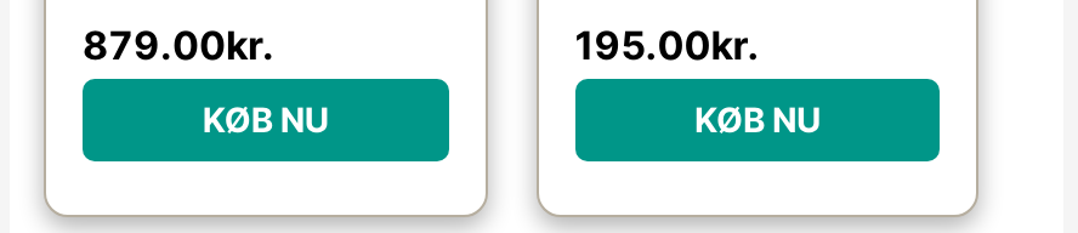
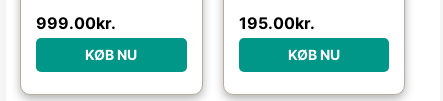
- 879.00kr.
+ 999.00kr.
